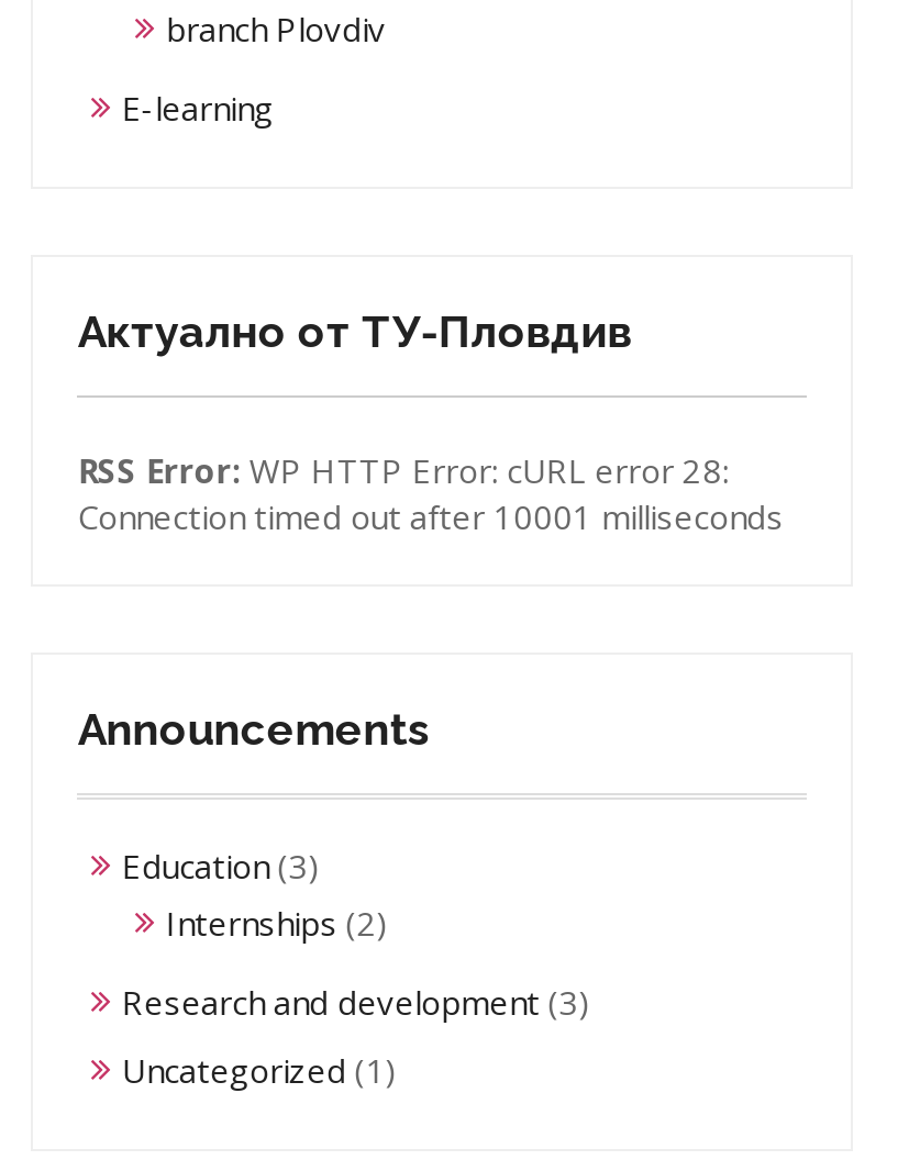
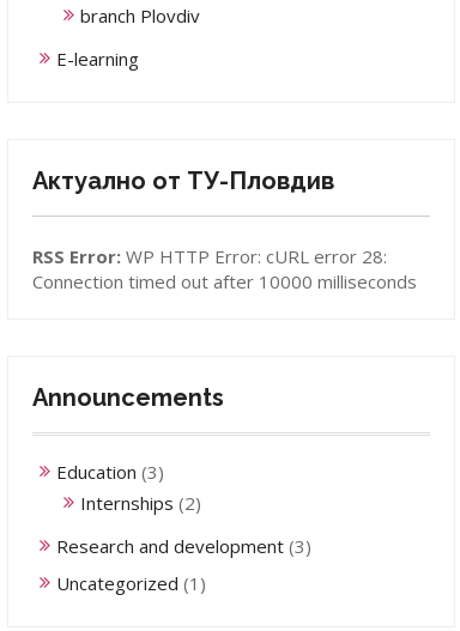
- Connection timed out after 10001 milliseconds
+ Connection timed out after 10000 milliseconds
